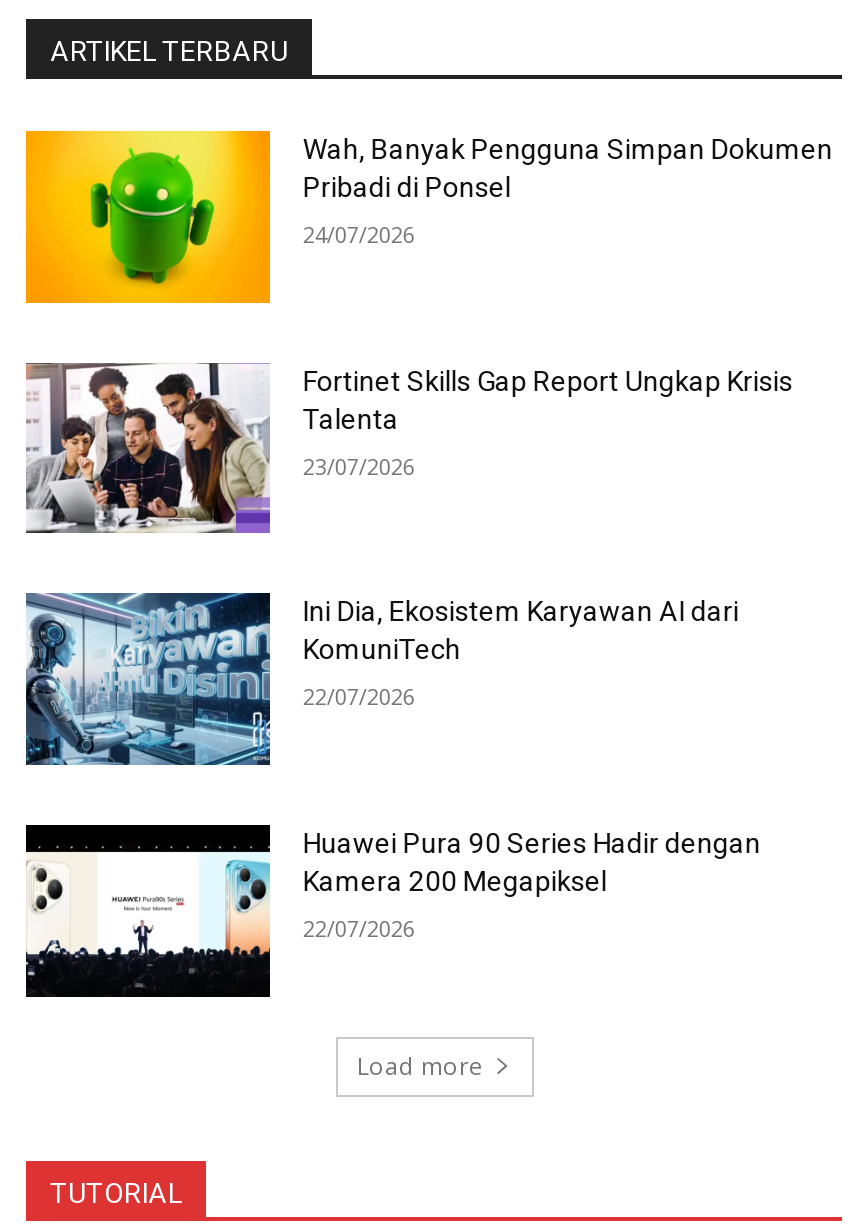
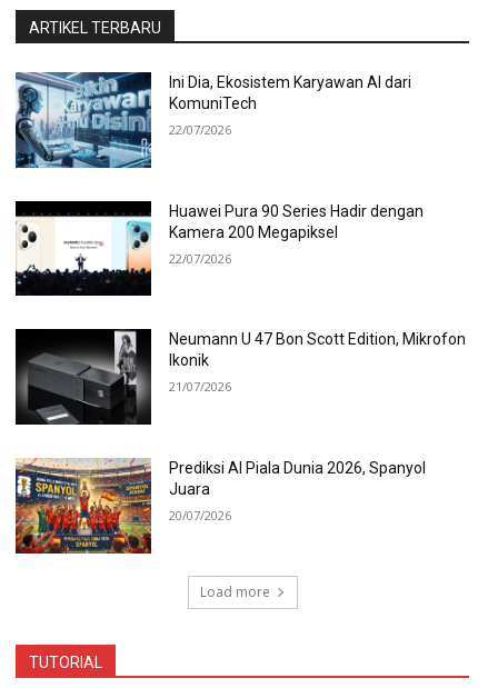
- [image]
- Wah, Banyak Pengguna Simpan Dokumen
- Pribadi di Ponsel
- 24/07/2026

- [image]
- Fortinet Skills Gap Report Ungkap Krisis
- Talenta
- 23/07/2026

moved up: [image] | Ini Dia, Ekosistem Karyawan AI dari | KomuniTech | 22/07/2026 | Huawei Pura 90 Series Hadir dengan | Kamera 200 Megapiksel | 22/07/2026

+ [image]
+ Neumann U 47 Bon Scott Edition, Mikrofon
+ Ikonik
+ 21/07/2026

+ [image]
+ Prediksi AI Piala Dunia 2026, Spanyol
+ Juara
+ 20/07/2026
